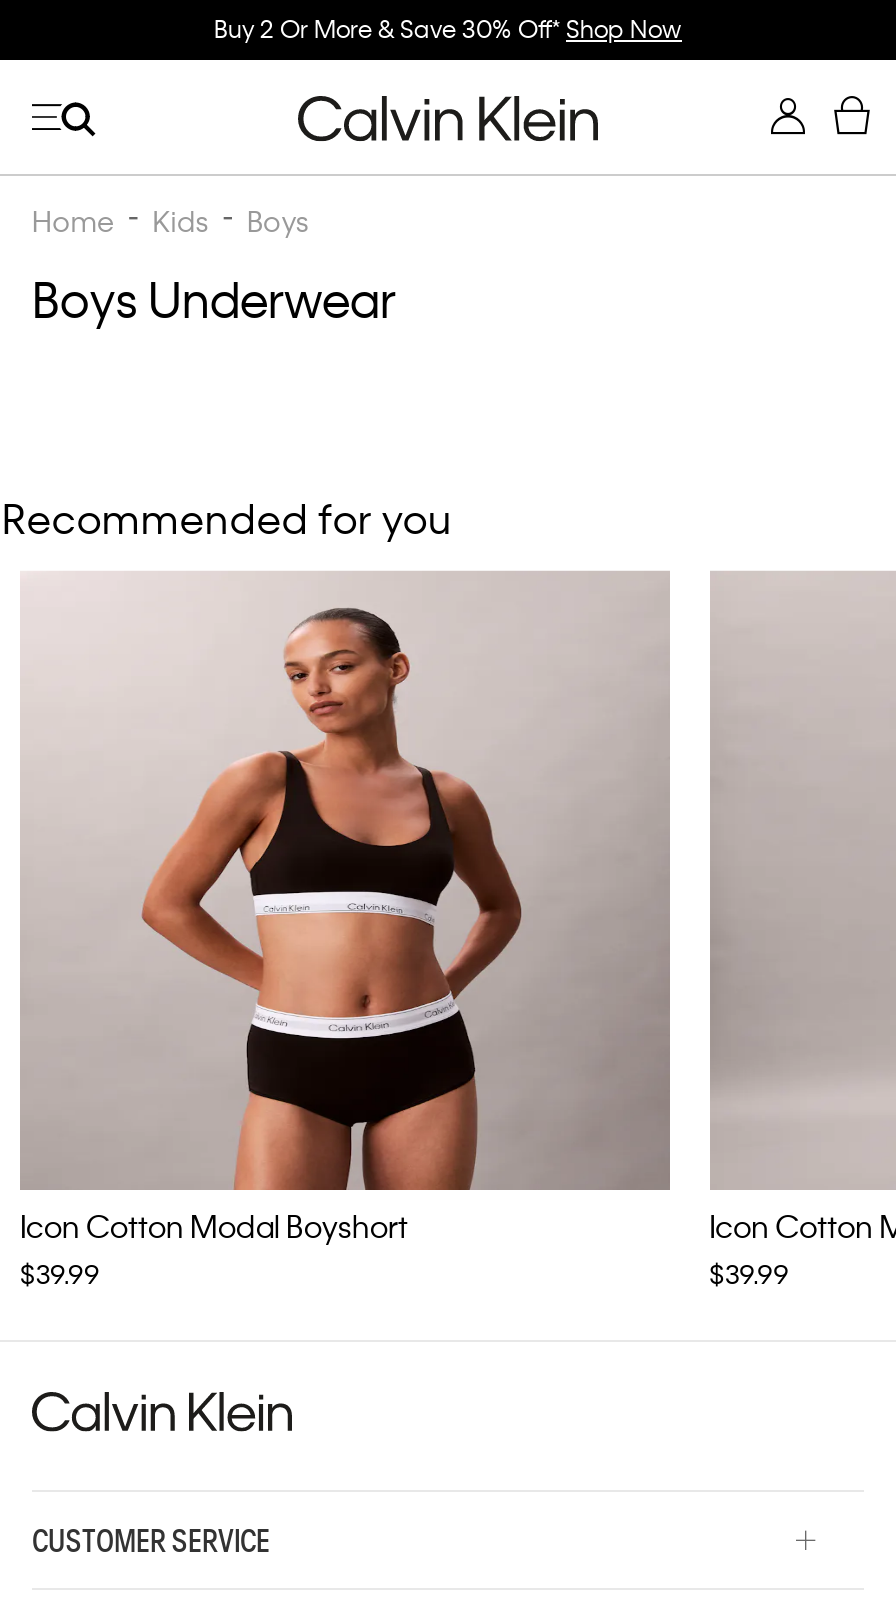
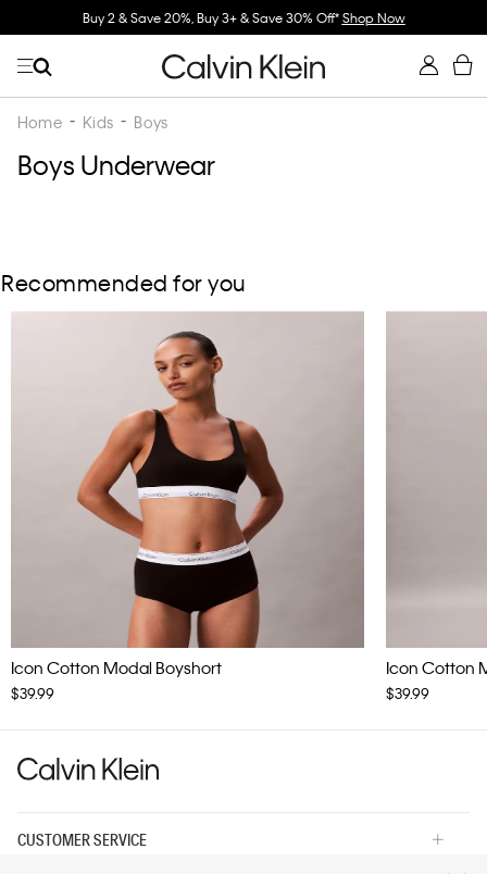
- Buy 2 Or More & Save 30% Off* Shop Now
+ Buy 2 & Save 20%, Buy 3+ & Save 30% Off* Shop Now
